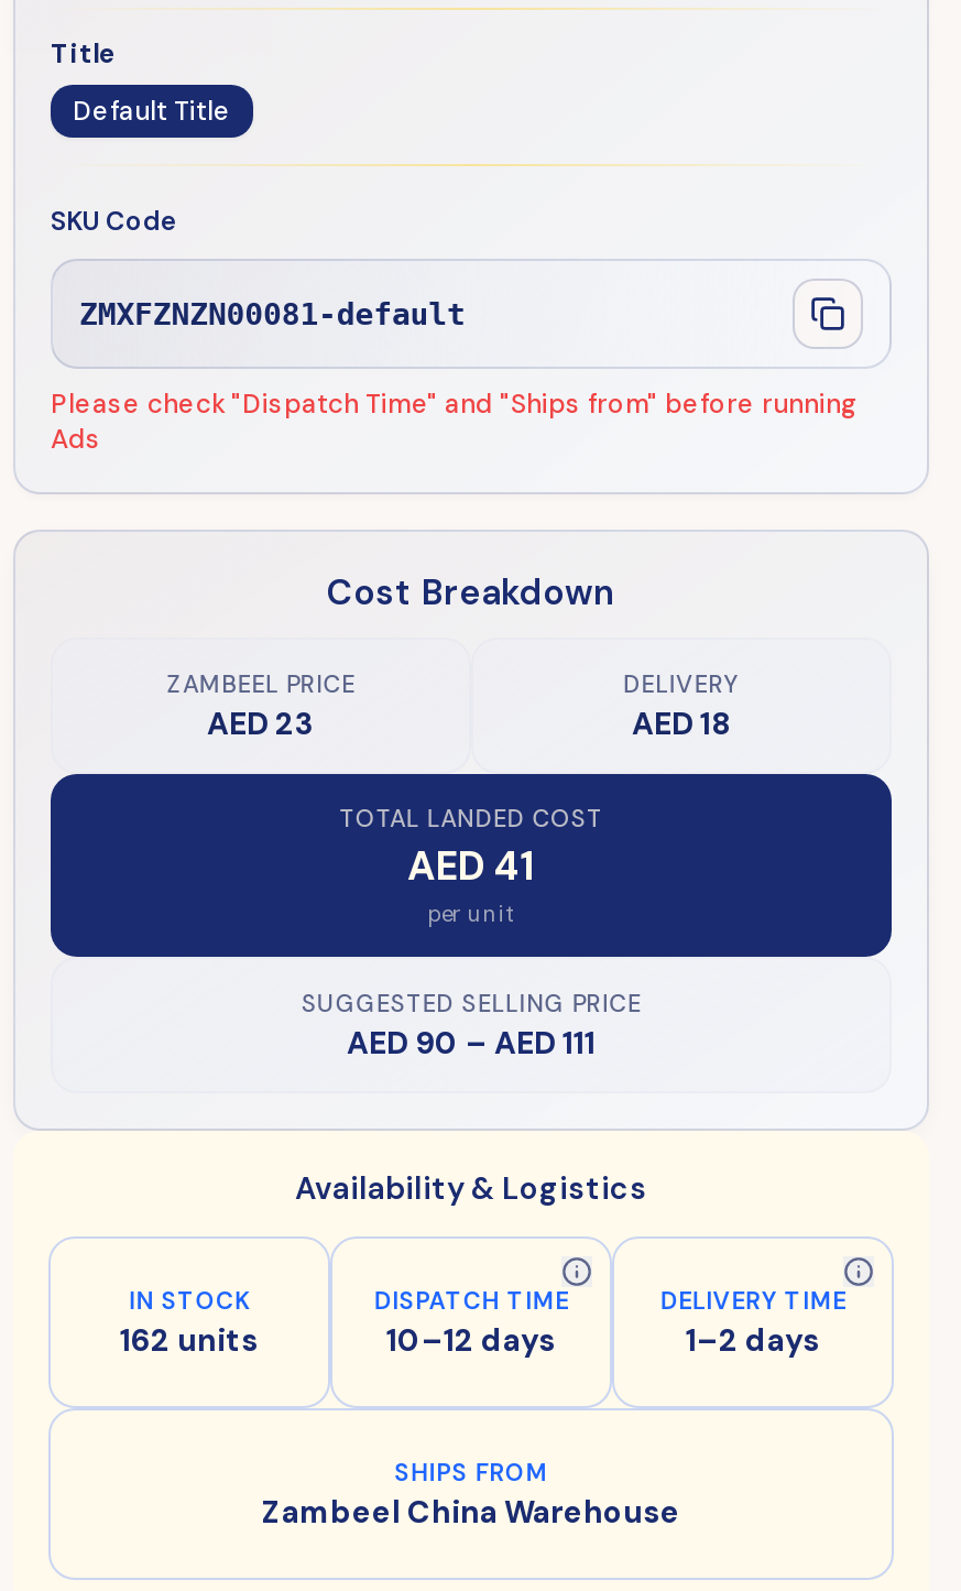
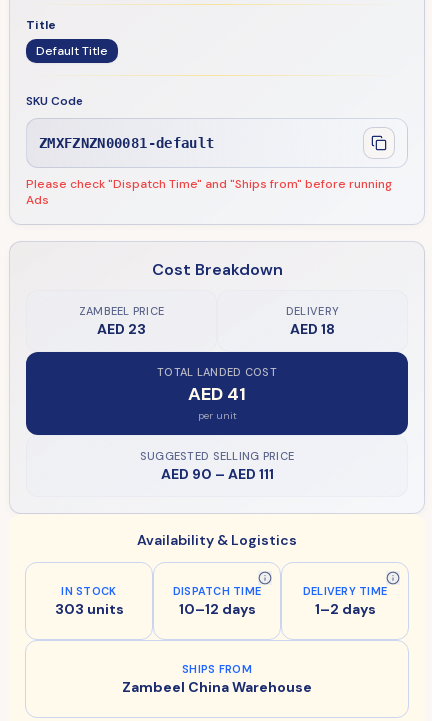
- 162 units
+ 303 units
